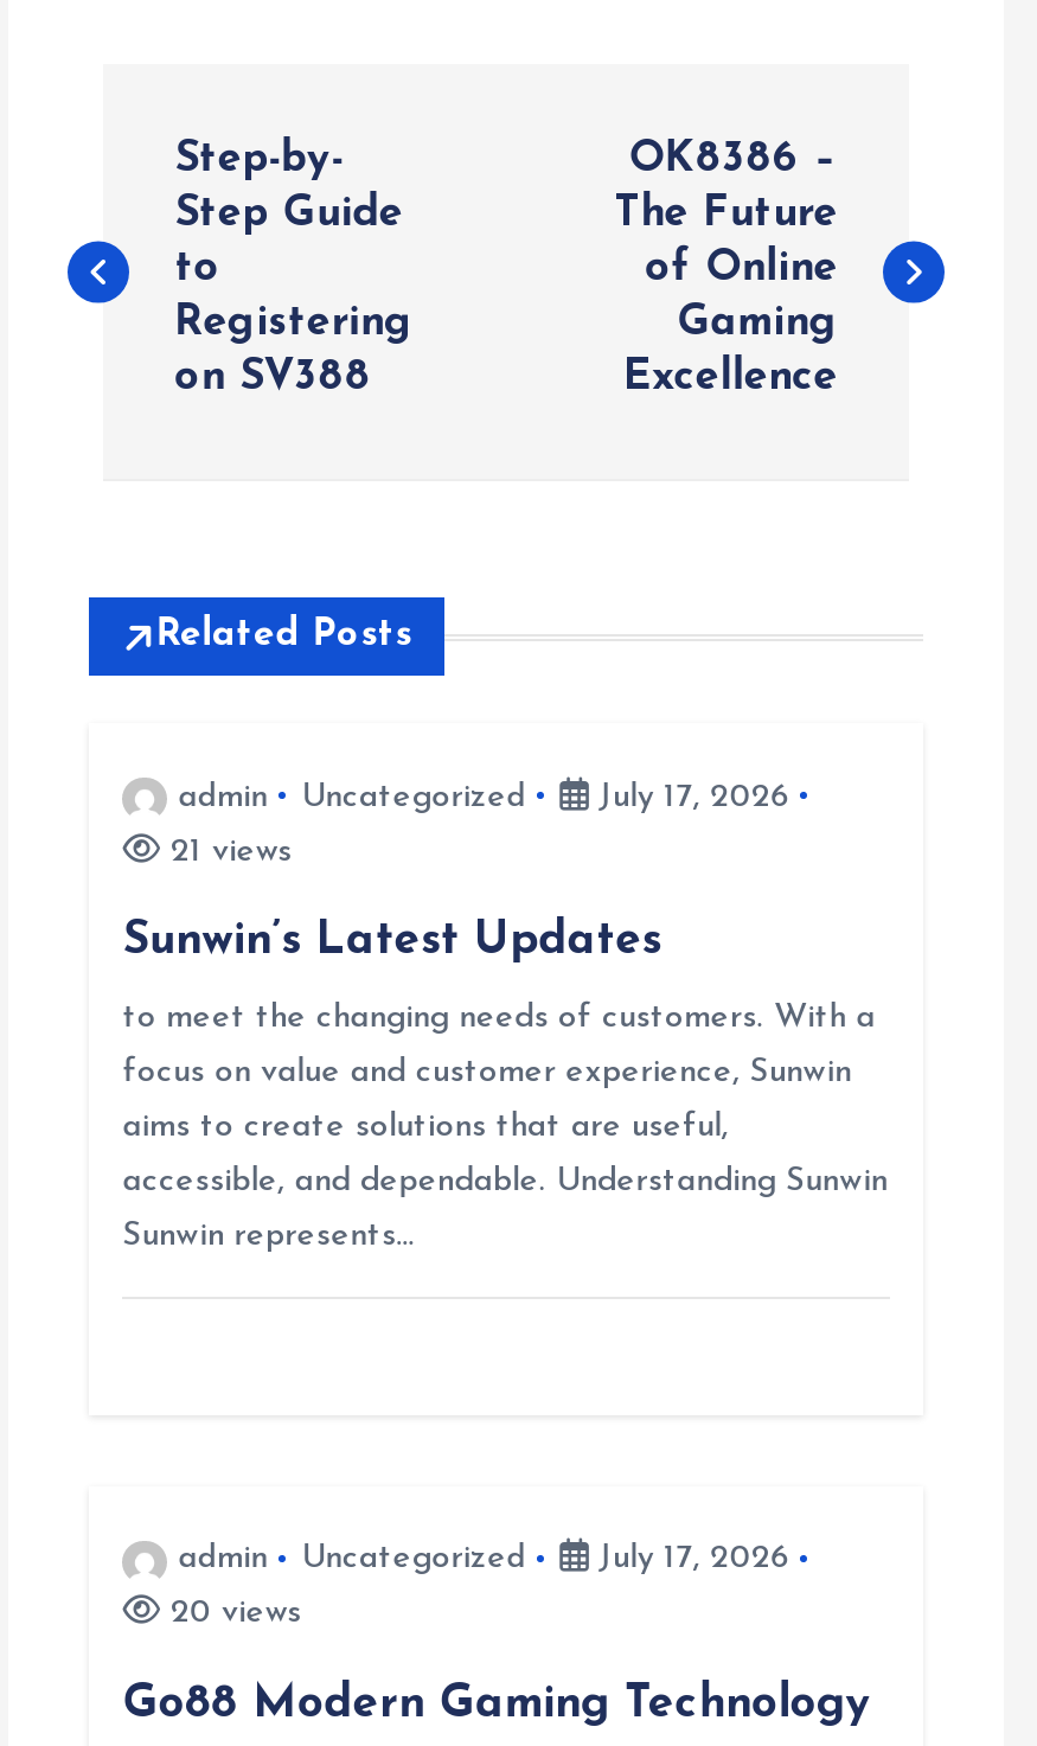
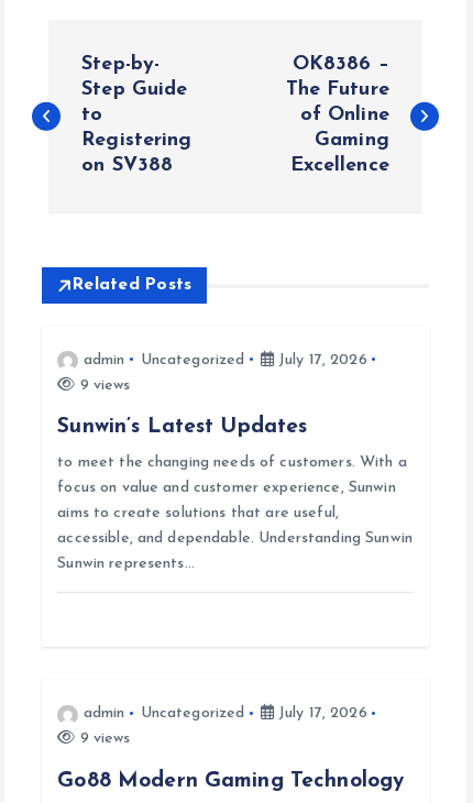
- 21 views
+ 9 views

- 20 views
+ 9 views
